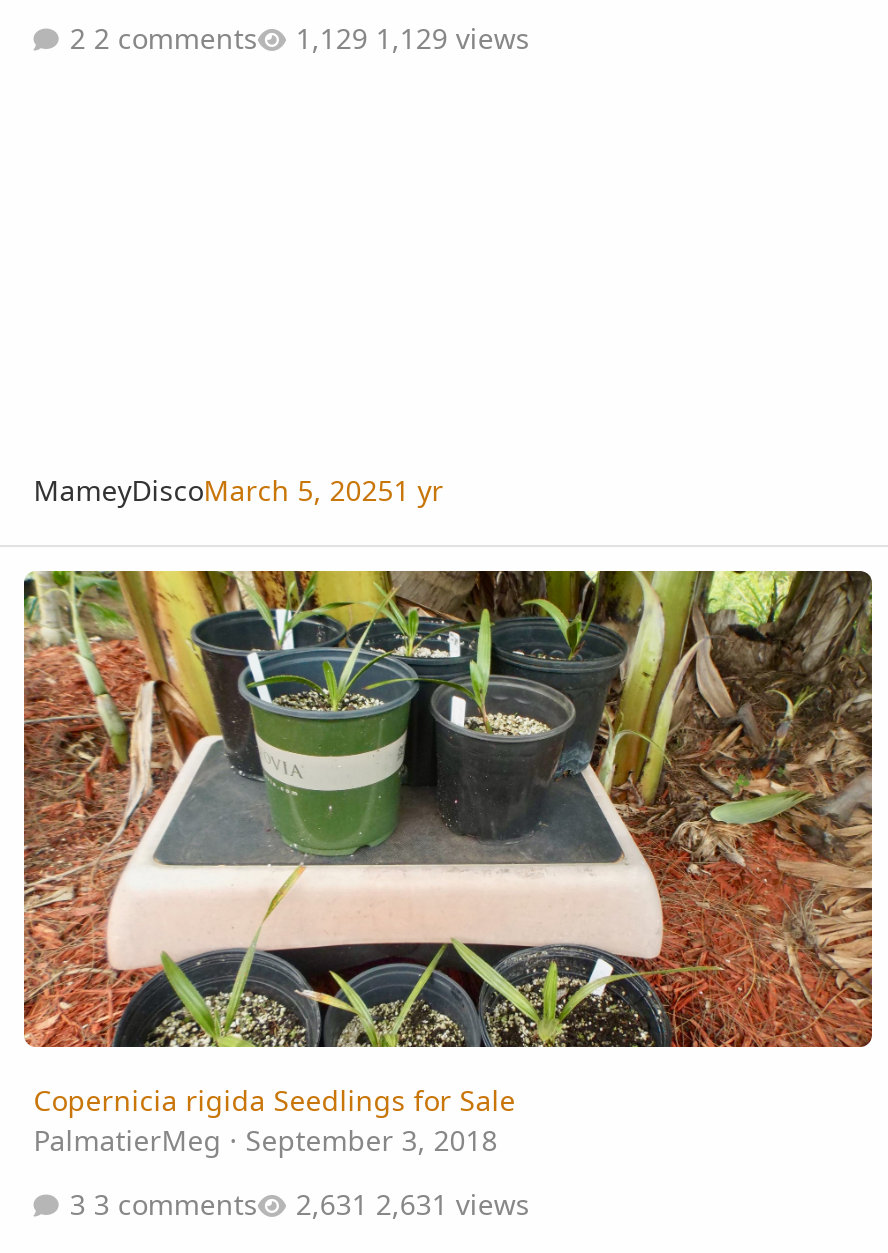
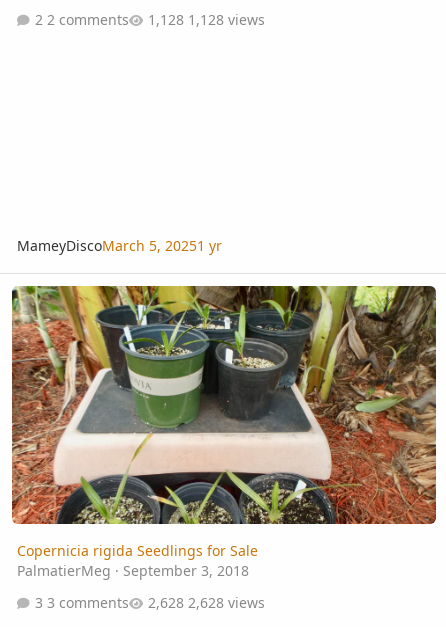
- 1,129 views
+ 1,128 views

- 2,631 views
+ 2,628 views
